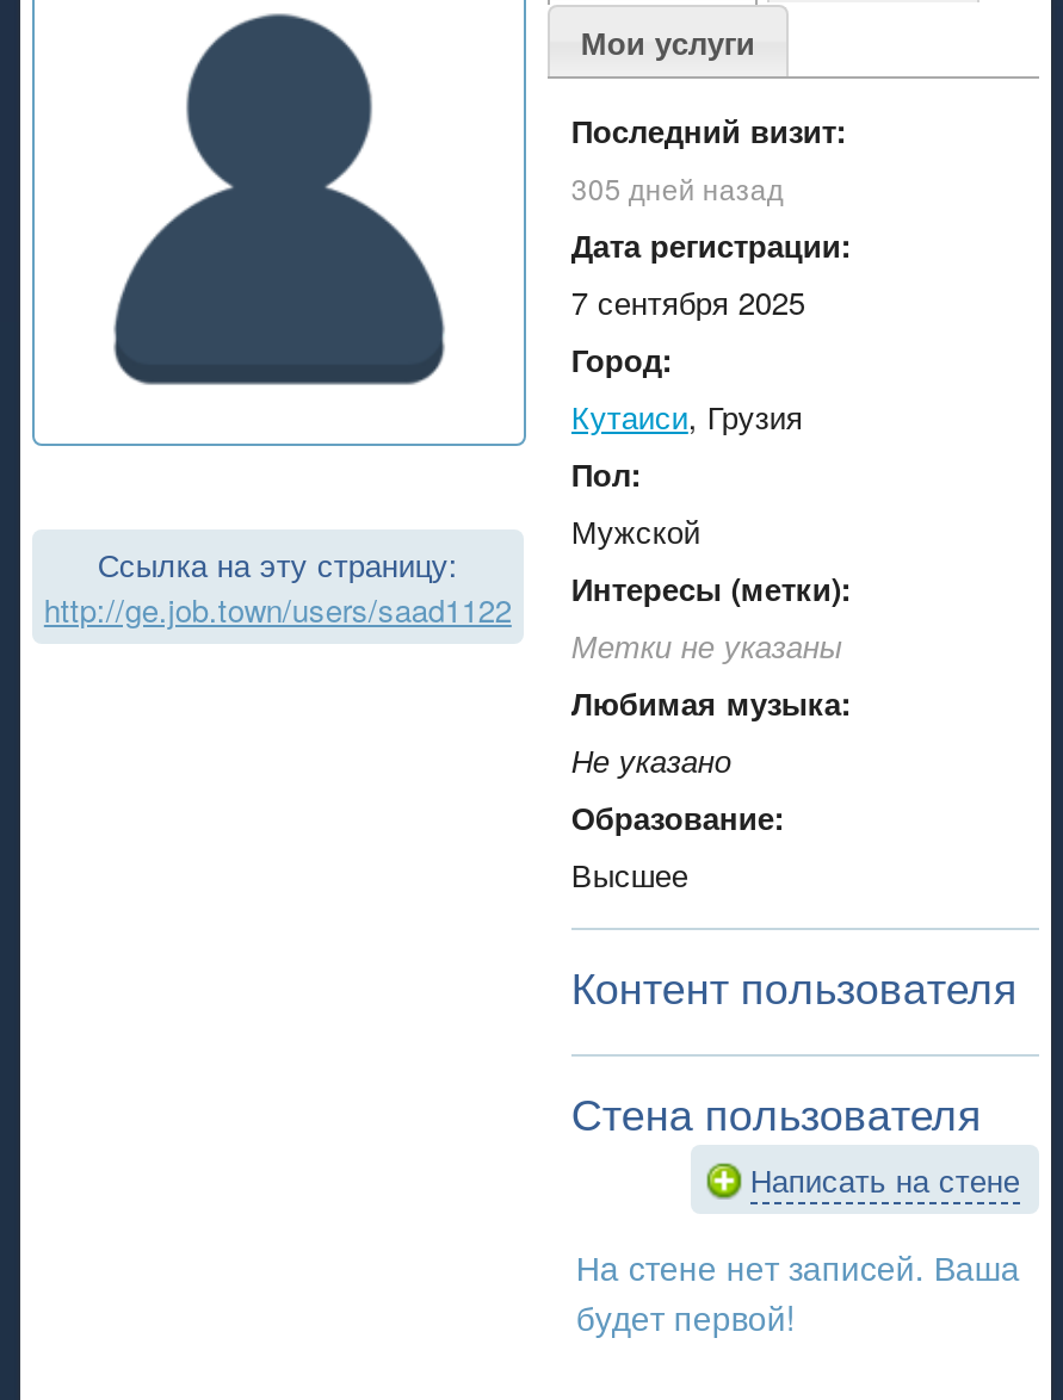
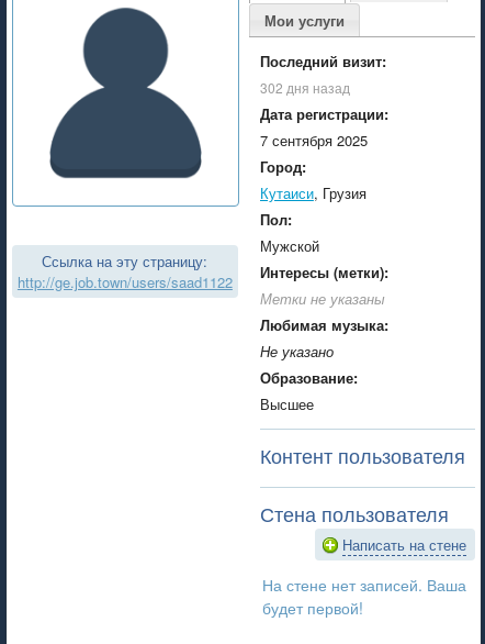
- 305 дней назад
+ 302 дня назад
